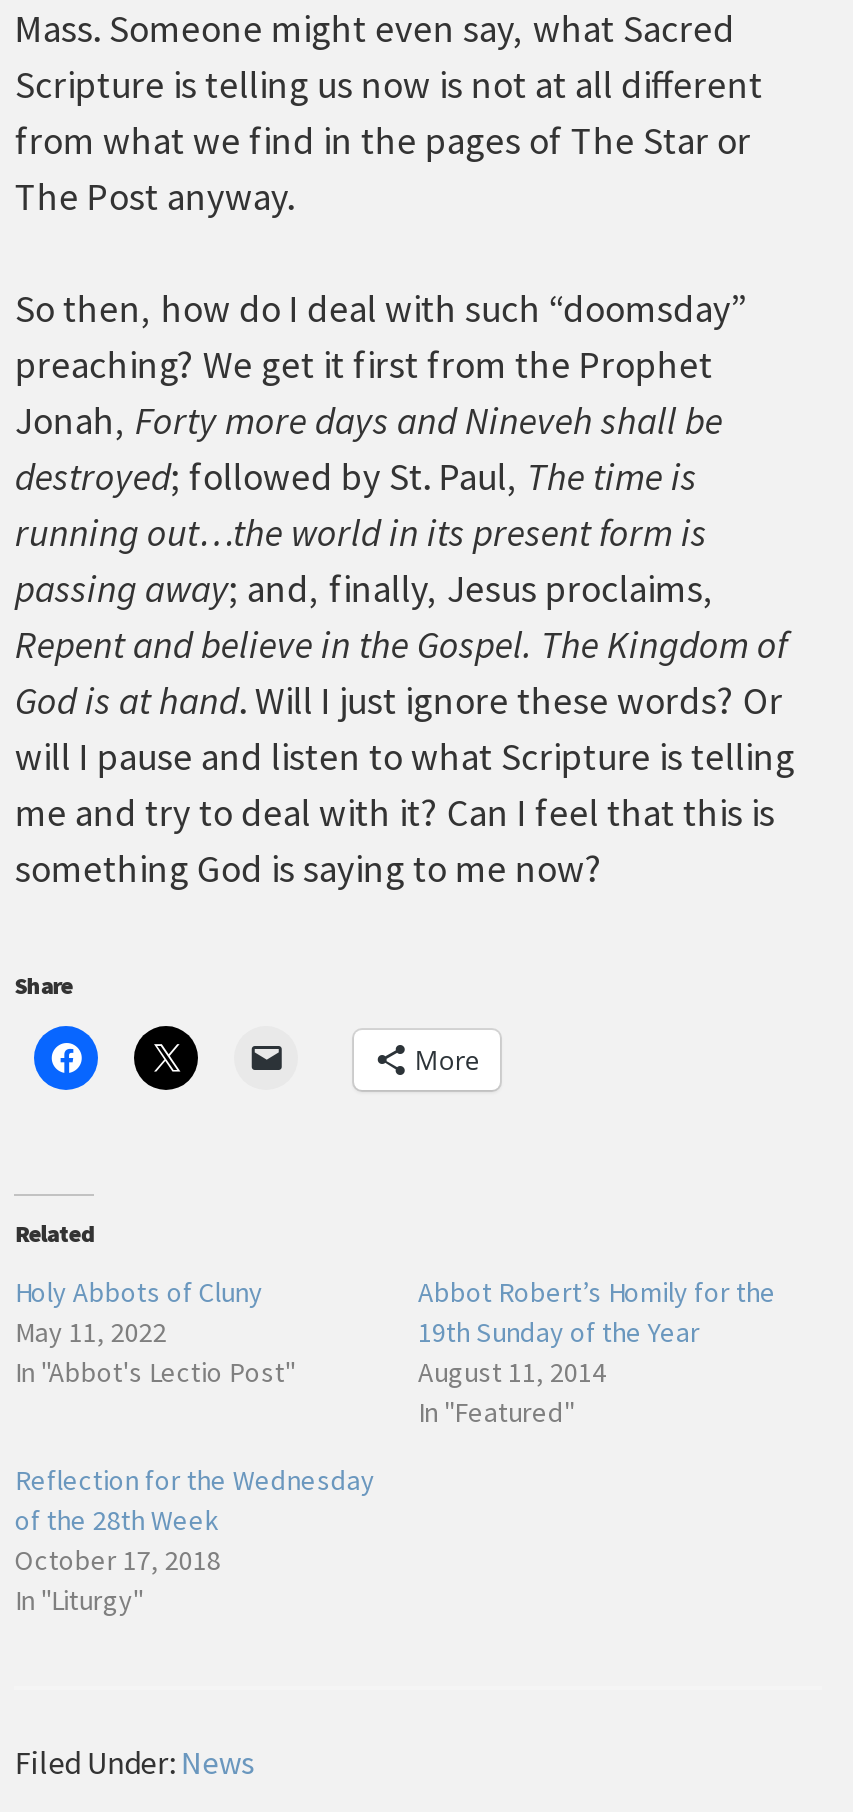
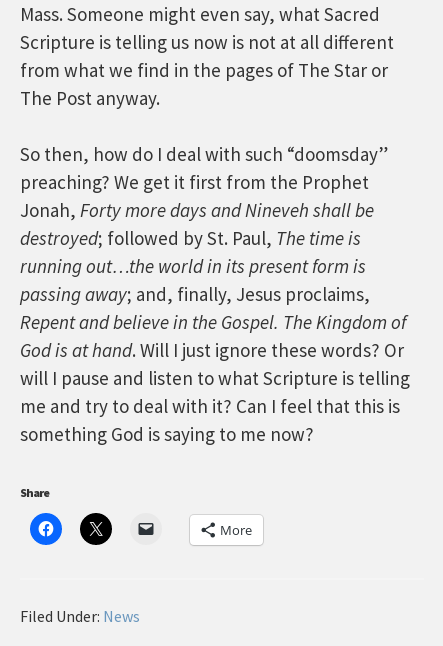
- Related
- Holy Abbots of Cluny
- May 11, 2022
- In "Abbot's Lectio Post"

- Abbot Robert’s Homily for the
- 19th Sunday of the Year
- August 11, 2014
- In "Featured"
- Reflection for the Wednesday
- of the 28th Week
- October 17, 2018
- In "Liturgy"
